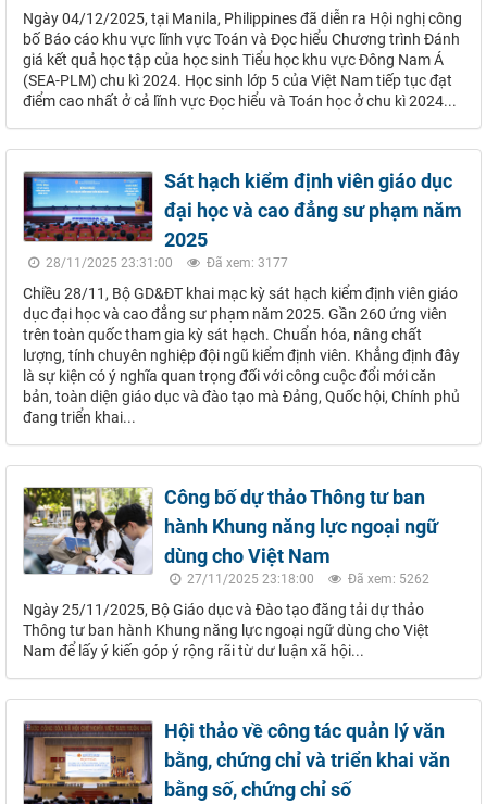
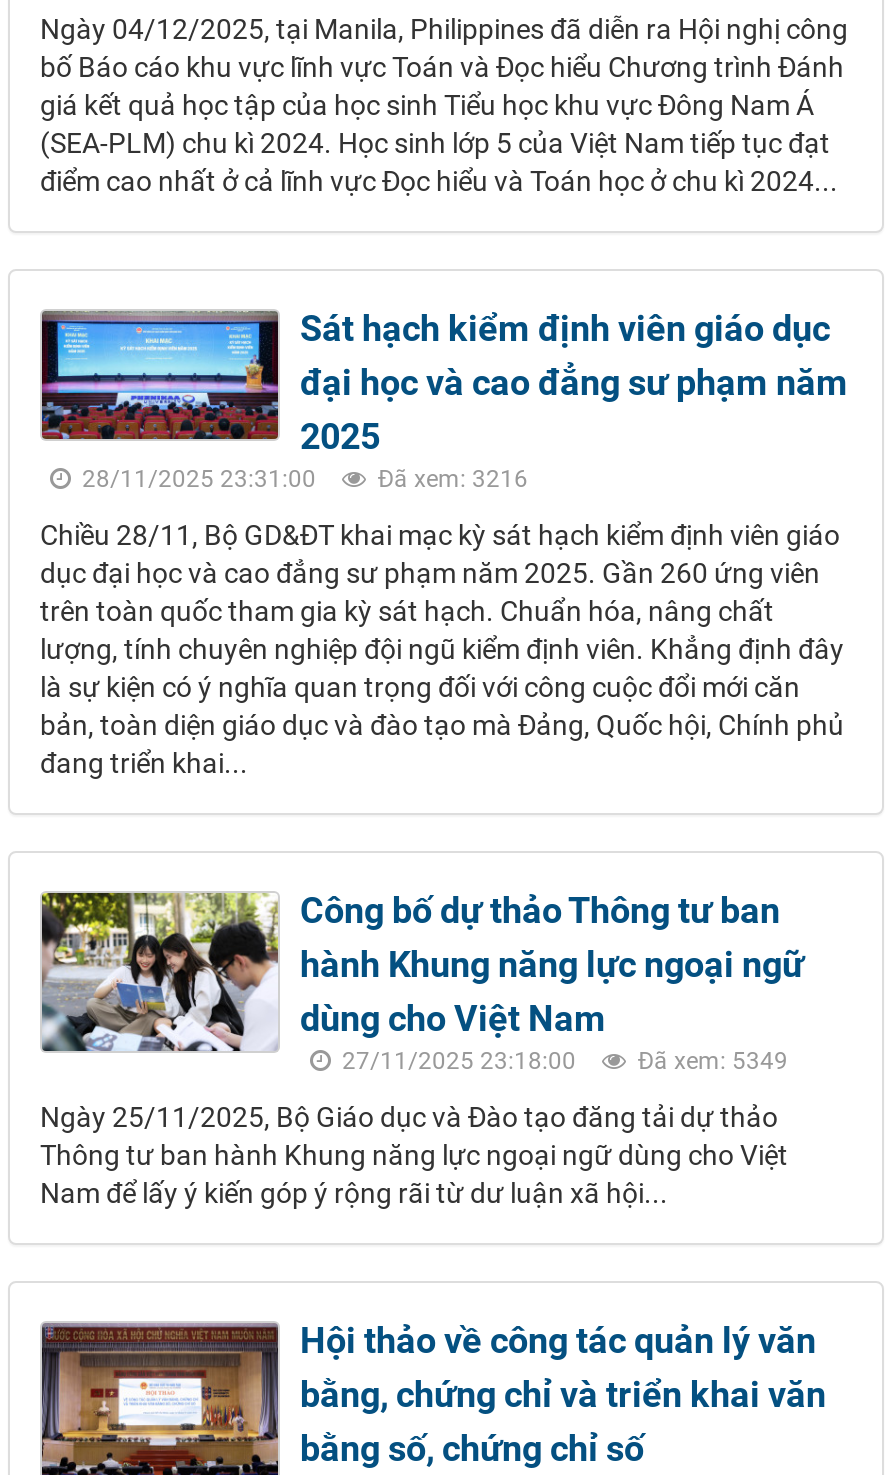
- 28/11/2025 23:31:00 Đã xem: 3177
+ 28/11/2025 23:31:00 Đã xem: 3216

- 27/11/2025 23:18:00 Đã xem: 5262
+ 27/11/2025 23:18:00 Đã xem: 5349
